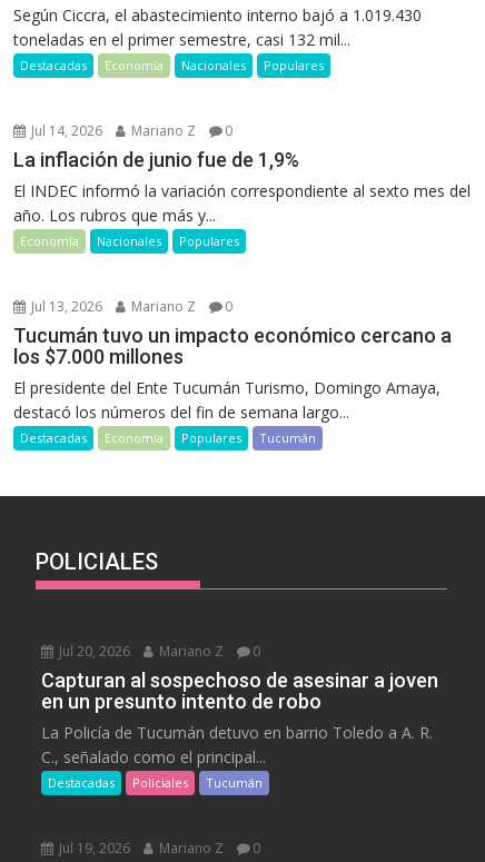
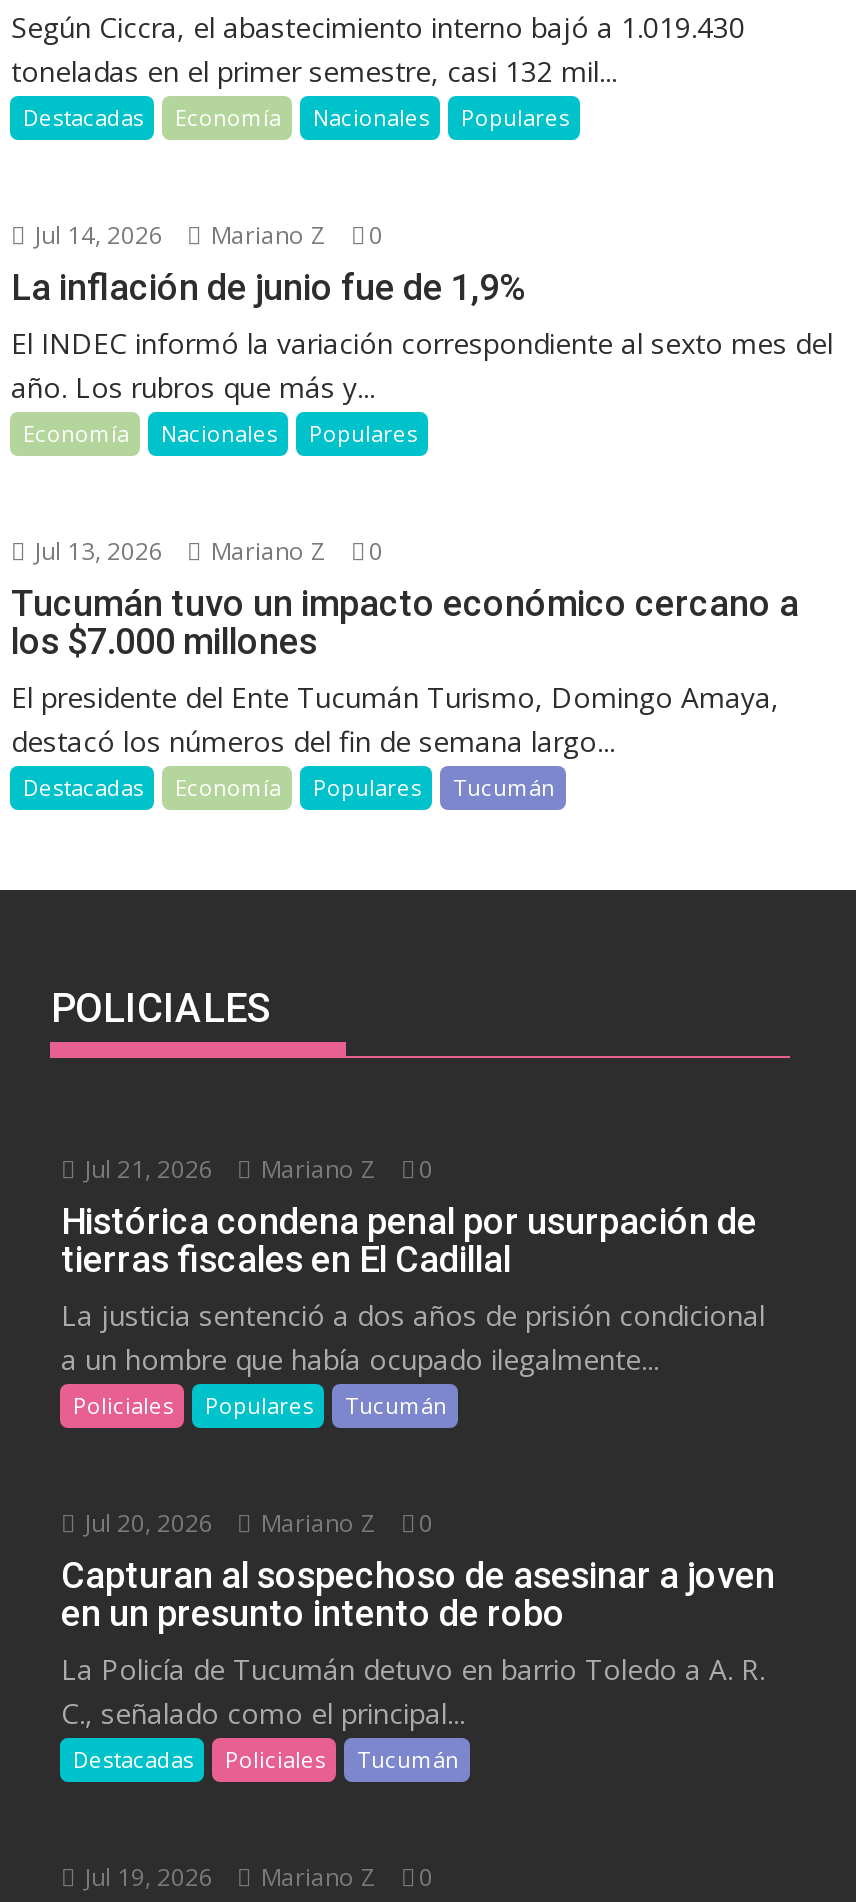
+ Jul 21, 2026
+ Mariano Z
+ 0
+ Histórica condena penal por usurpación de
+ tierras fiscales en El Cadillal
+ La justicia sentenció a dos años de prisión condicional
+ a un hombre que había ocupado ilegalmente...
+ Policiales
+ Populares
+ Tucumán
